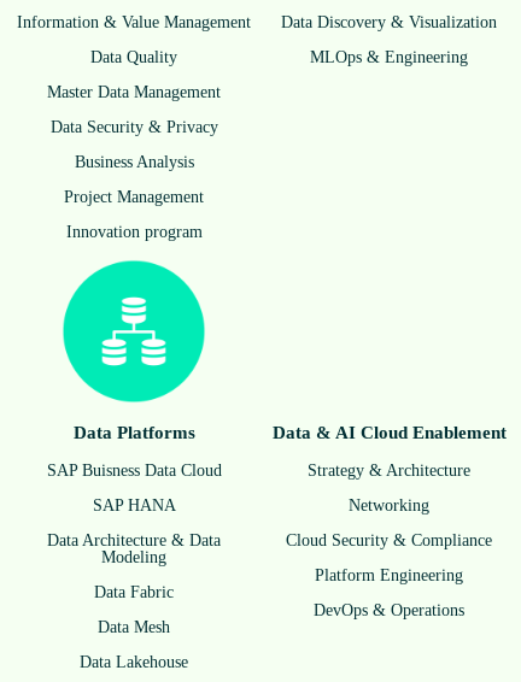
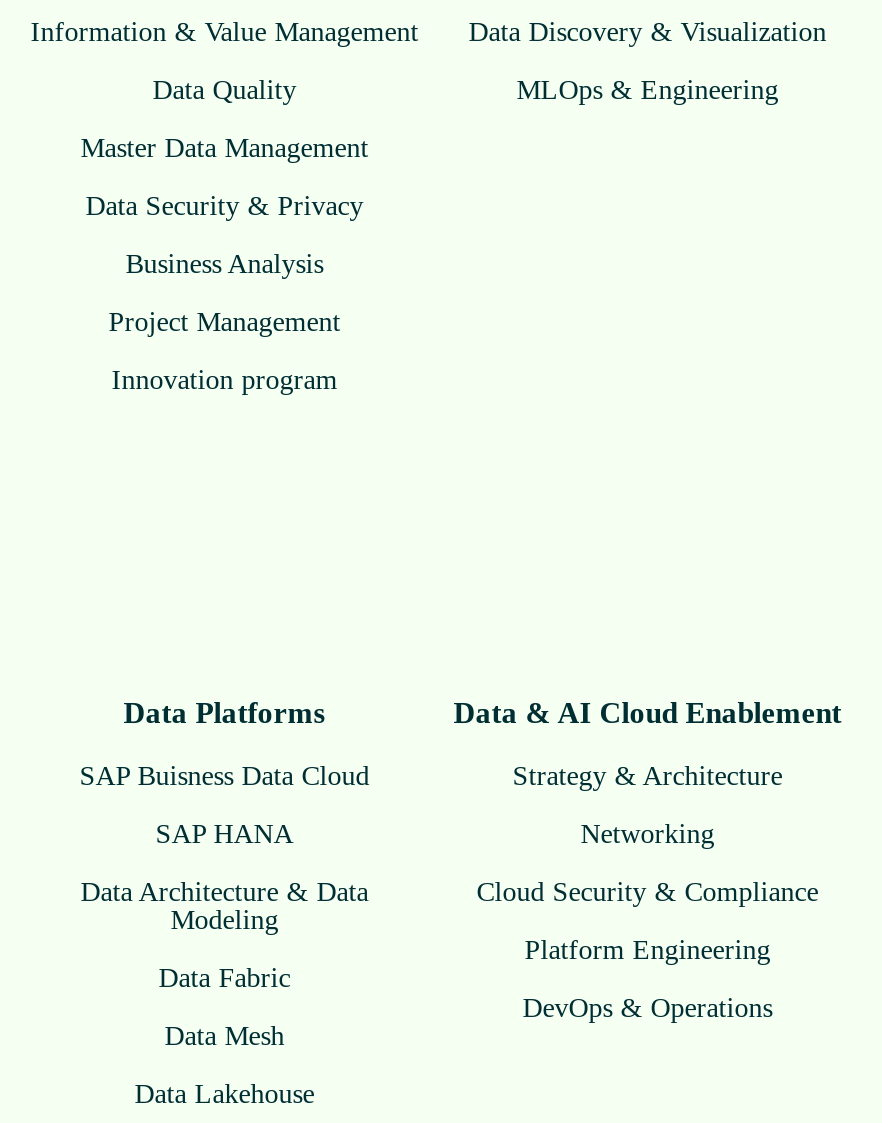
- [image]
